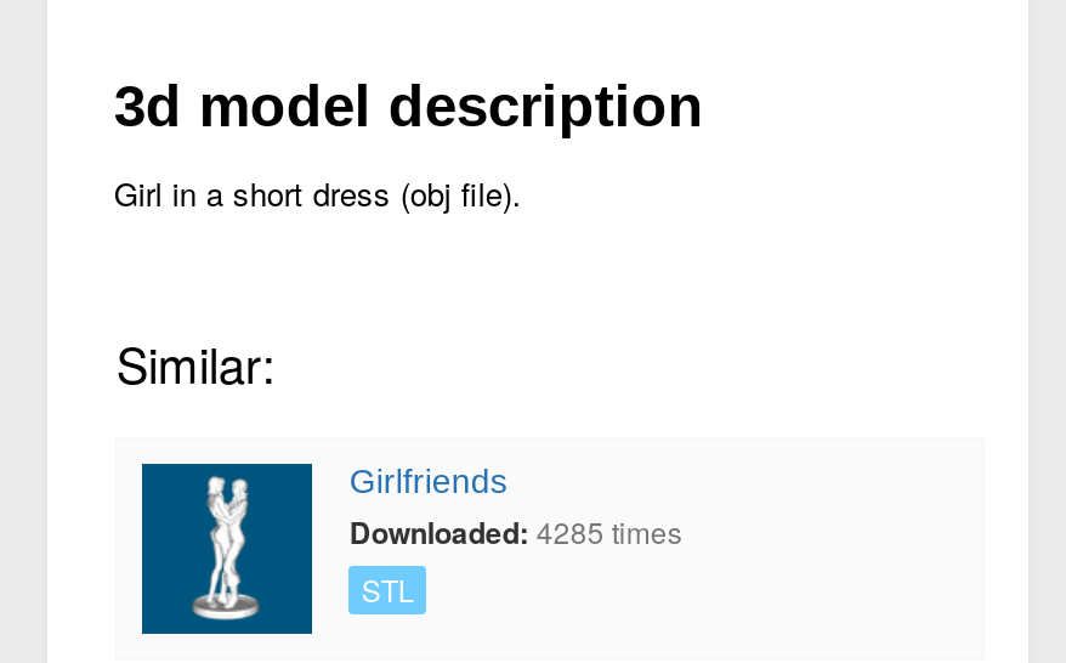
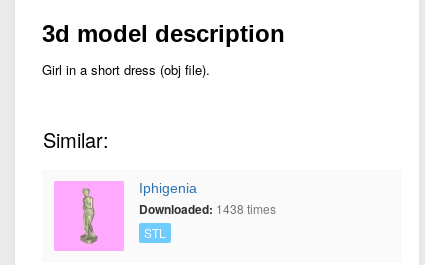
- [image]
- Girlfriends
- Downloaded: 4285 times
+ [image]
+ Iphigenia
+ Downloaded: 1438 times
